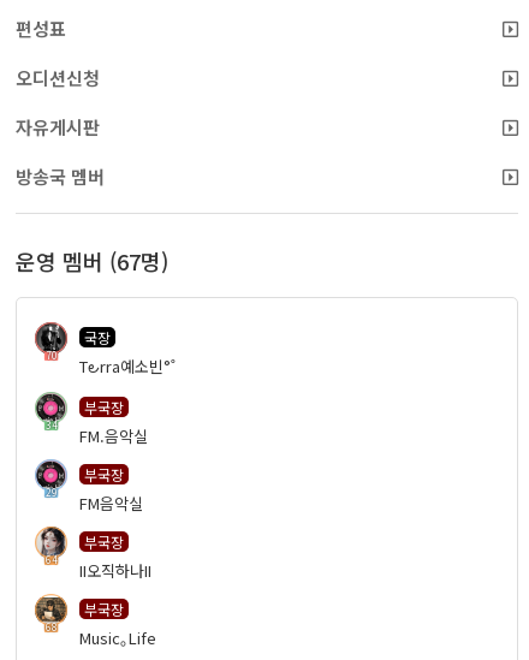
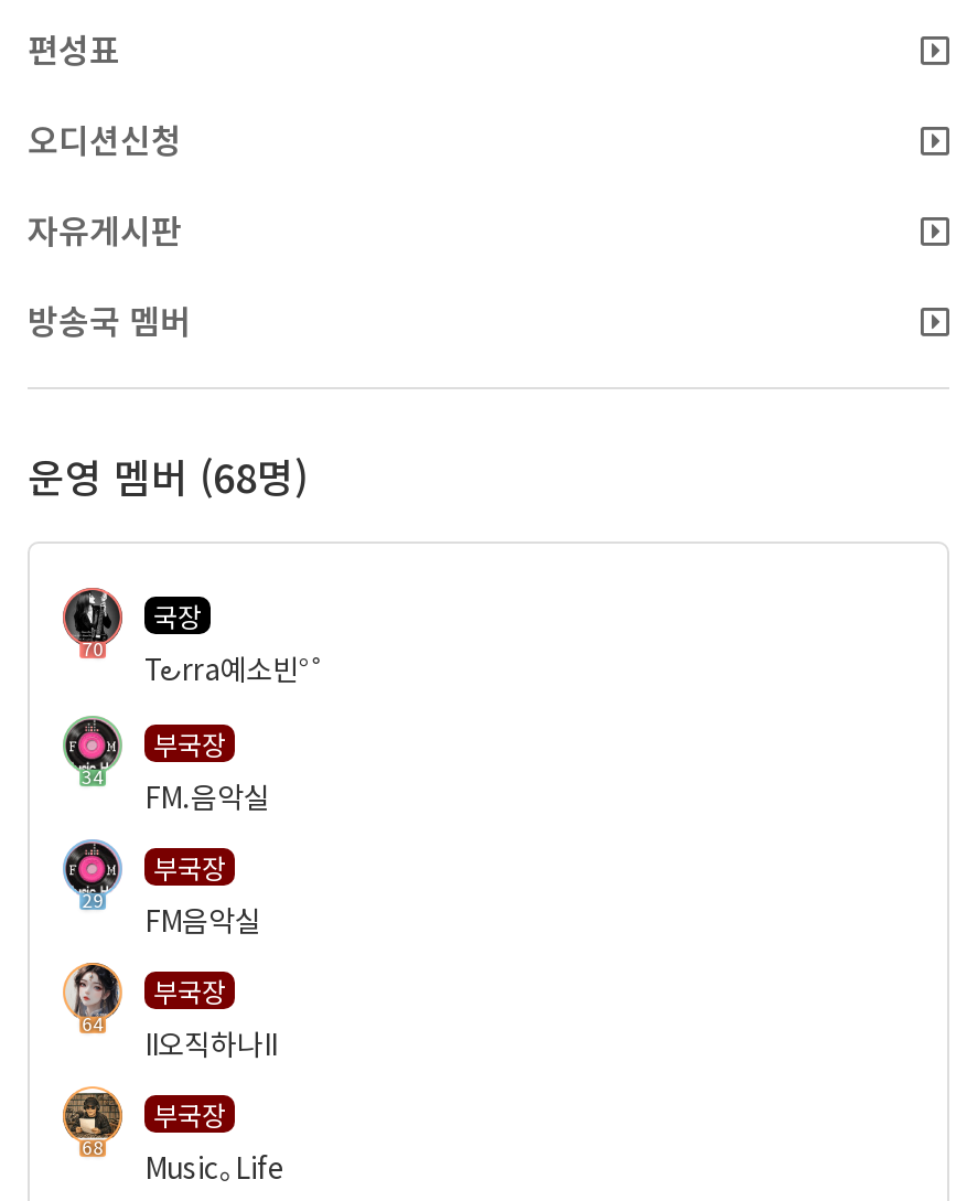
- 운영 멤버 (67명)
+ 운영 멤버 (68명)
